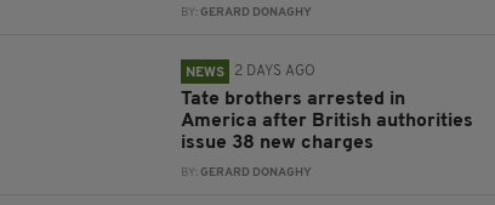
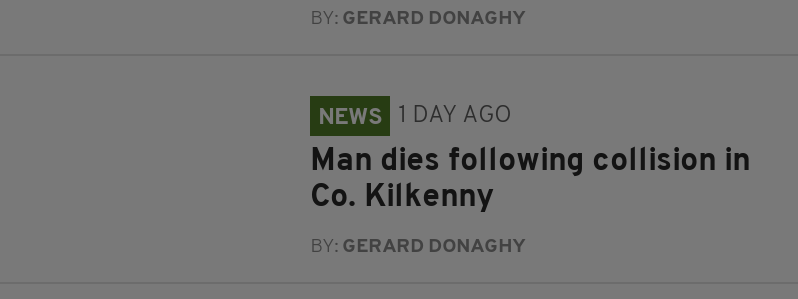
- NEWS 2 DAYS AGO
+ NEWS 1 DAY AGO

- Tate brothers arrested in
- America after British authorities
- issue 38 new charges
+ Man dies following collision in
+ Co. Kilkenny
